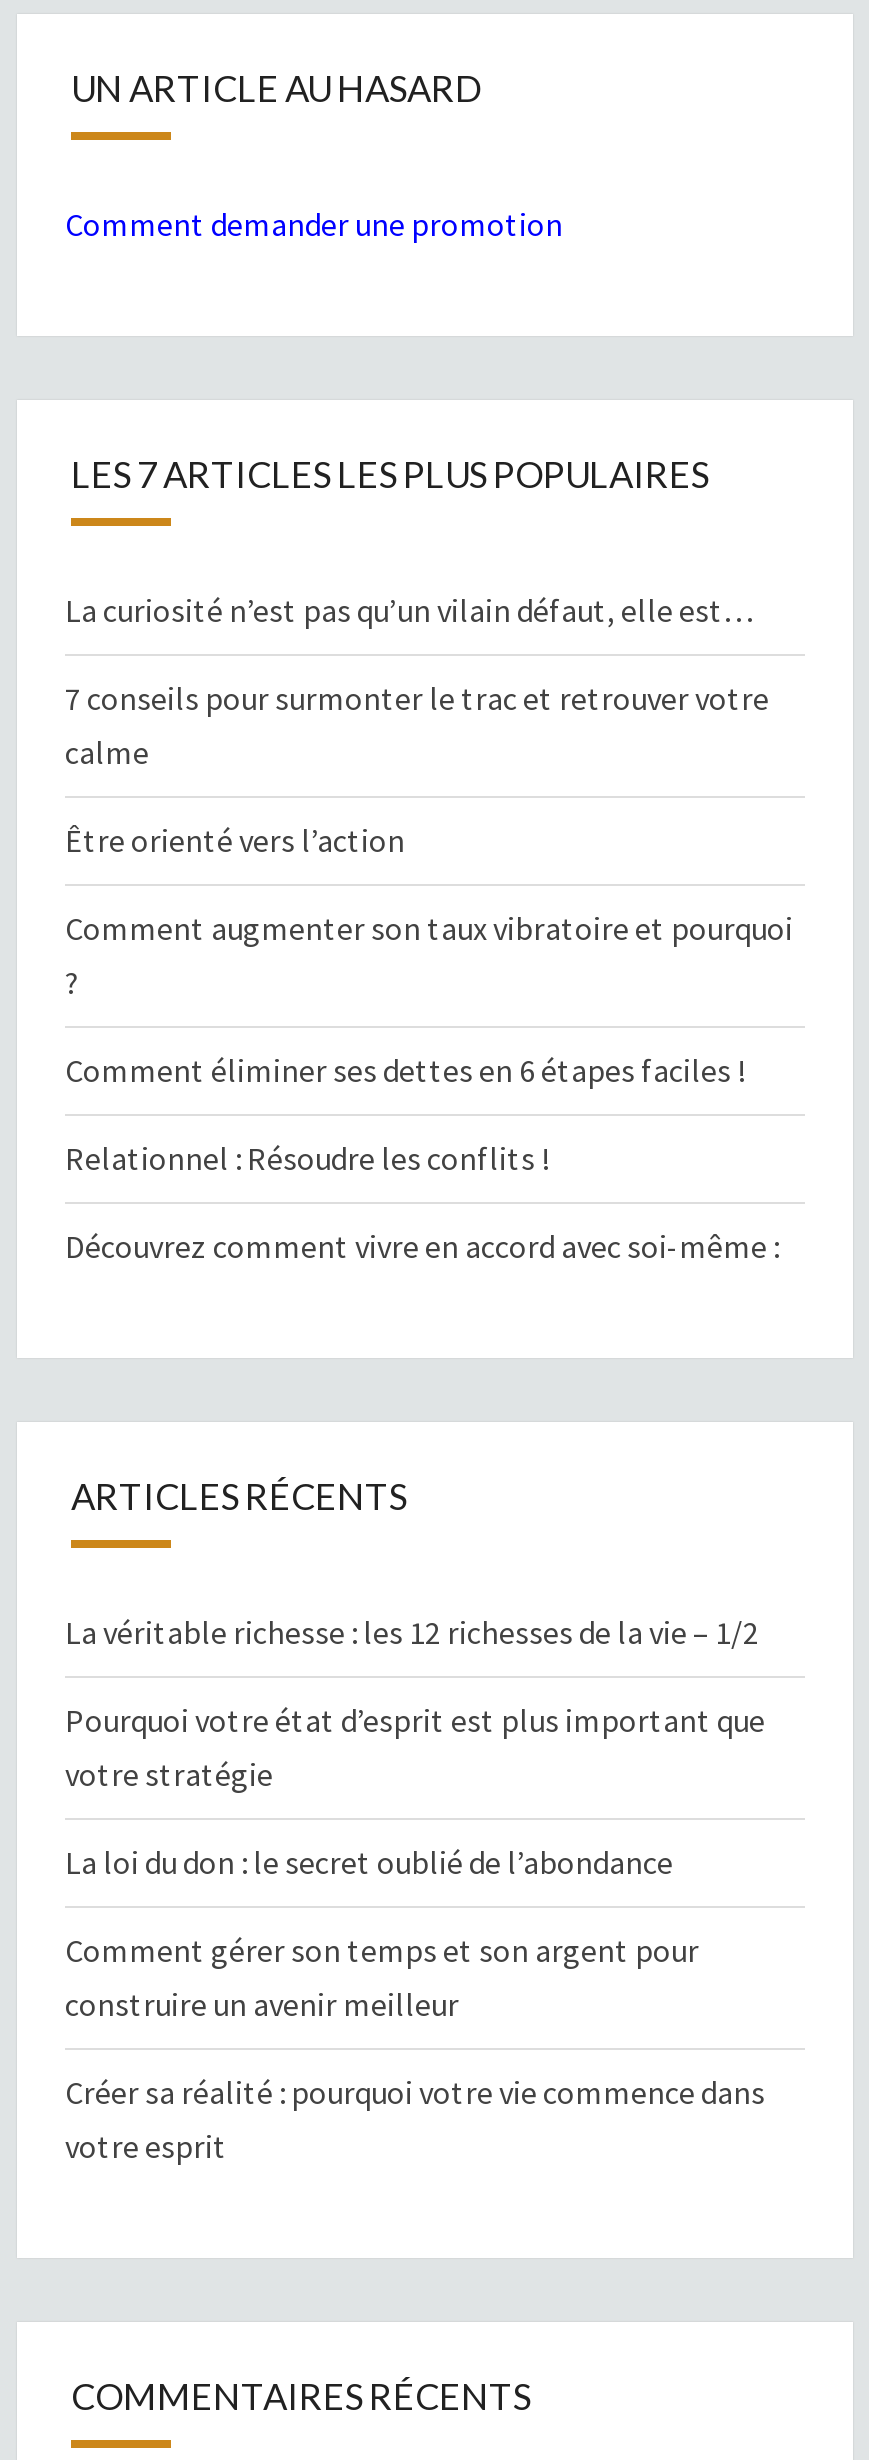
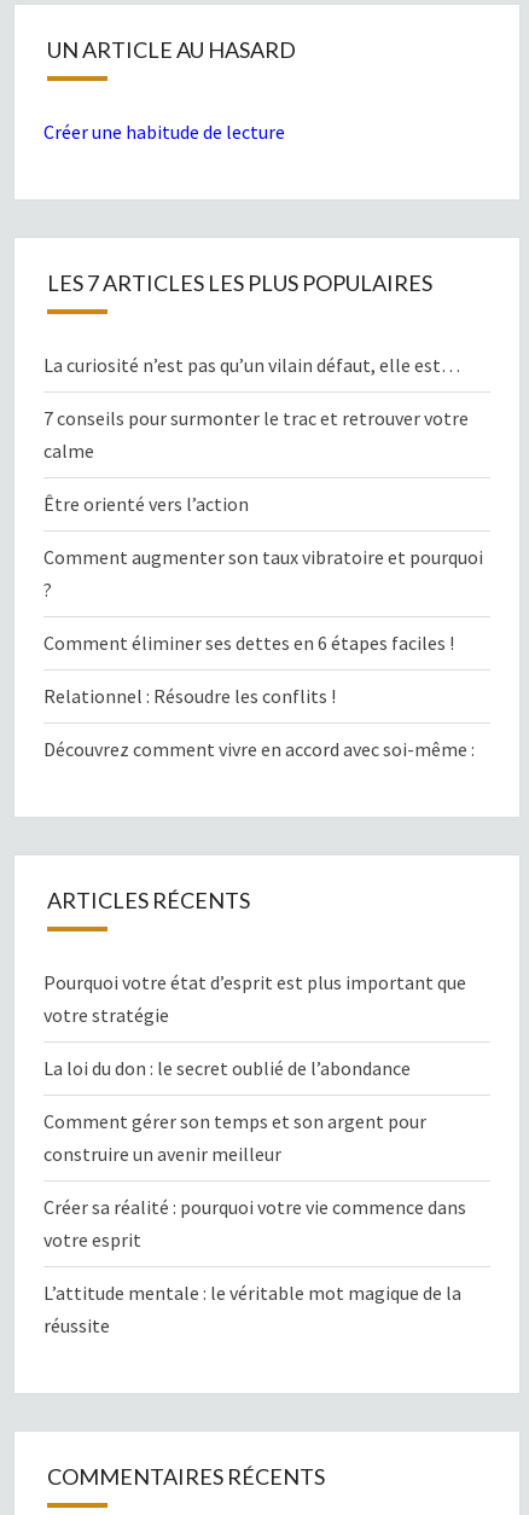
- Comment demander une promotion
+ Créer une habitude de lecture

- La véritable richesse : les 12 richesses de la vie – 1/2

moved up: Pourquoi votre état d’esprit est plus important que | votre stratégie | La loi du don : le secret oublié de l’abondance | Comment gérer son temps et son argent pour | construire un avenir meilleur | Créer sa réalité : pourquoi votre vie commence dans | votre esprit

+ L’attitude mentale : le véritable mot magique de la
+ réussite
